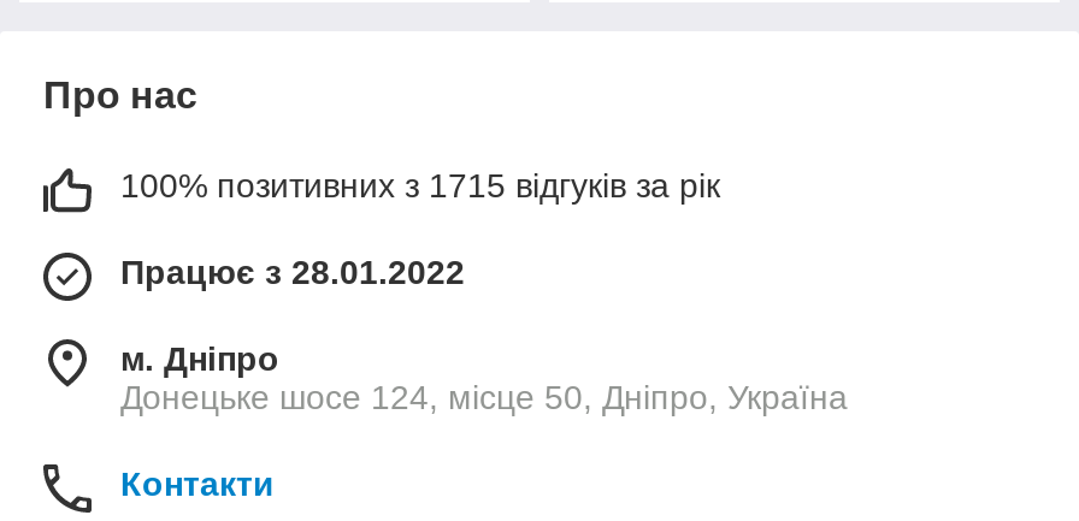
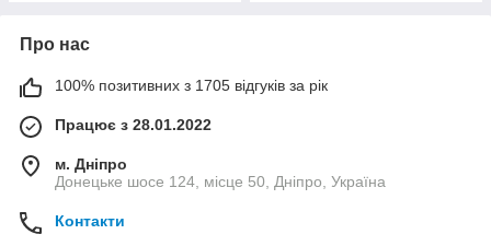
- 100% позитивних з 1715 відгуків за рік
+ 100% позитивних з 1705 відгуків за рік
